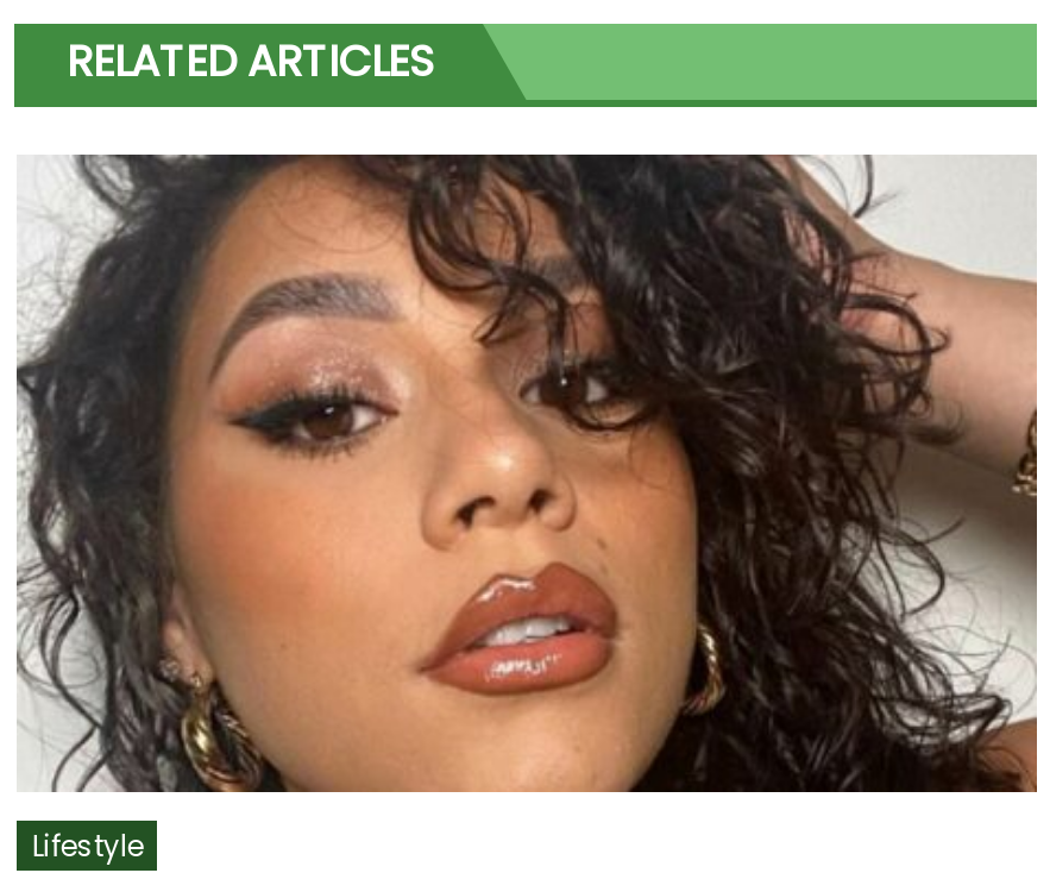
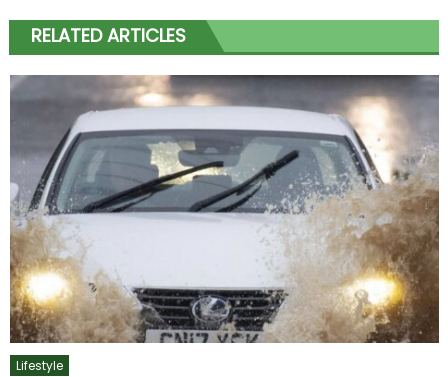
- [image]
+ [image]
